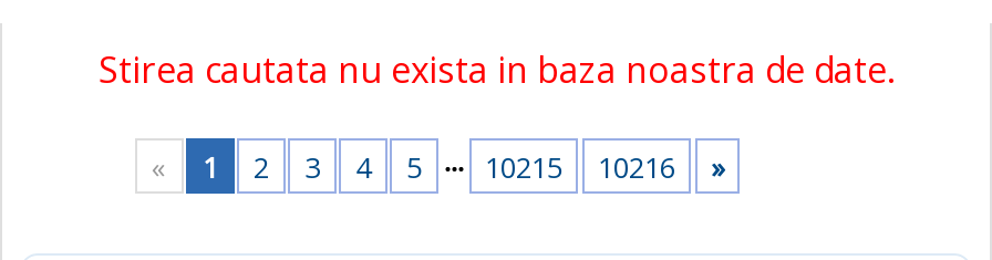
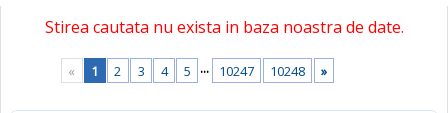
- 5 ... 10215
+ 5 ... 10247

- 10216
+ 10248
